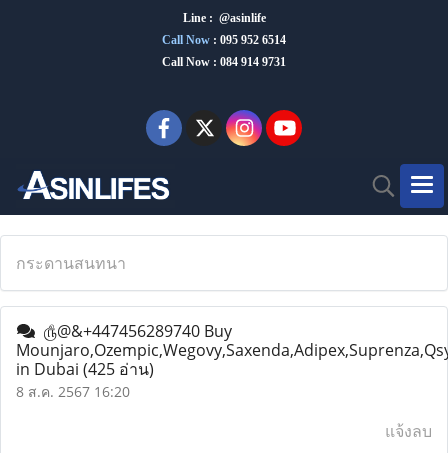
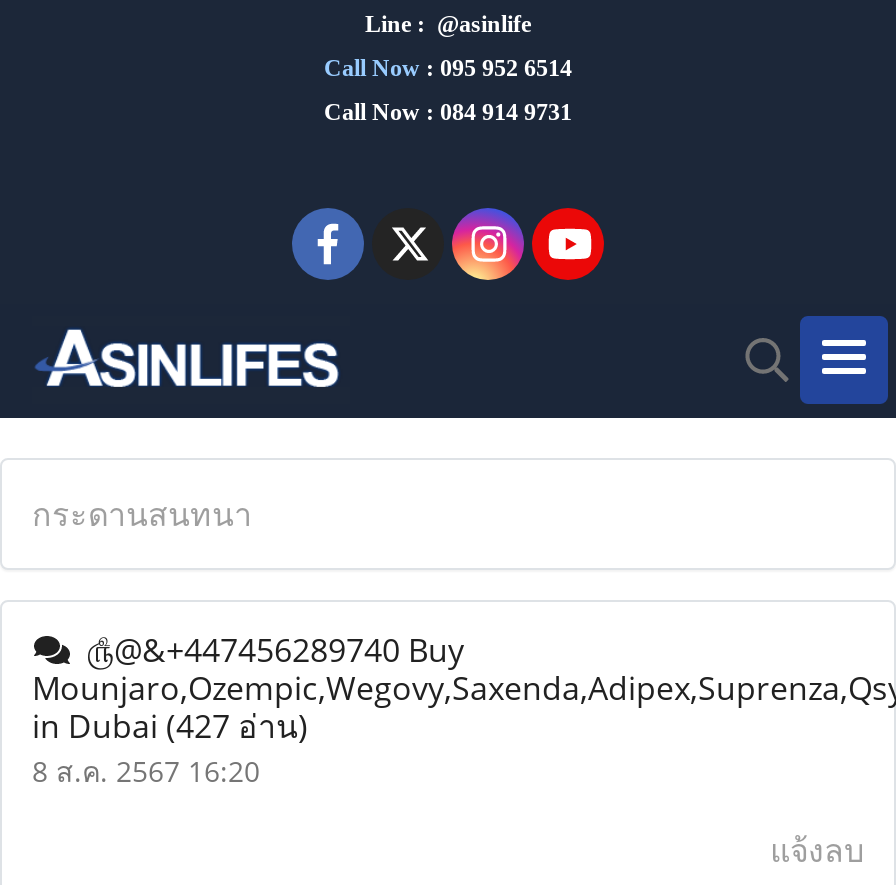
- in Dubai (425 อ่าน)
+ in Dubai (427 อ่าน)
